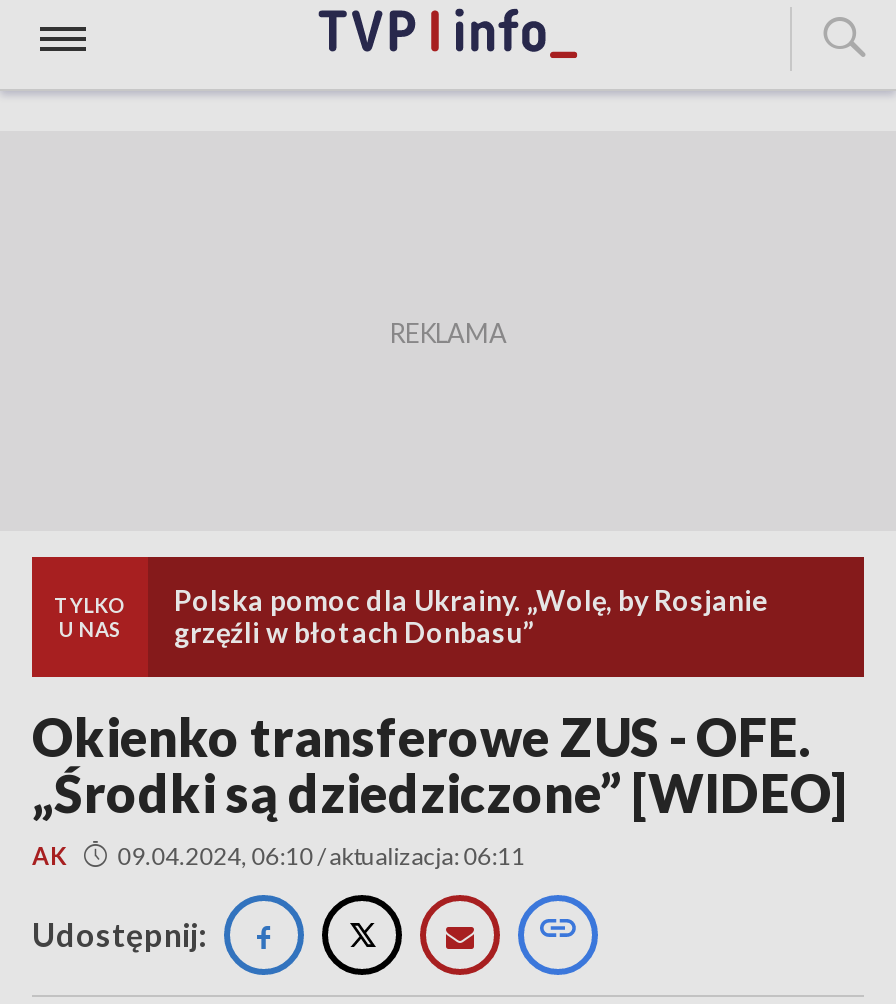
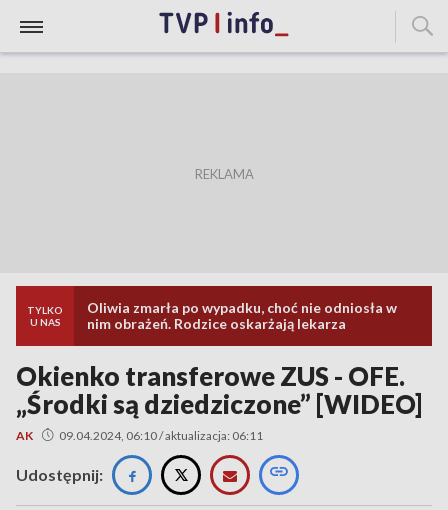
- Polska pomoc dla Ukrainy. „Wolę, by Rosjanie
- grzęźli w błotach Donbasu”
+ Oliwia zmarła po wypadku, choć nie odniosła w
+ nim obrażeń. Rodzice oskarżają lekarza
